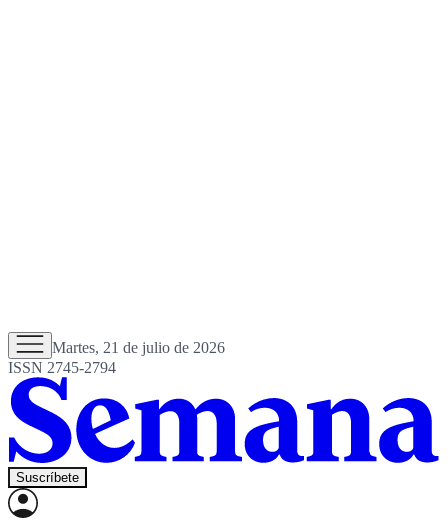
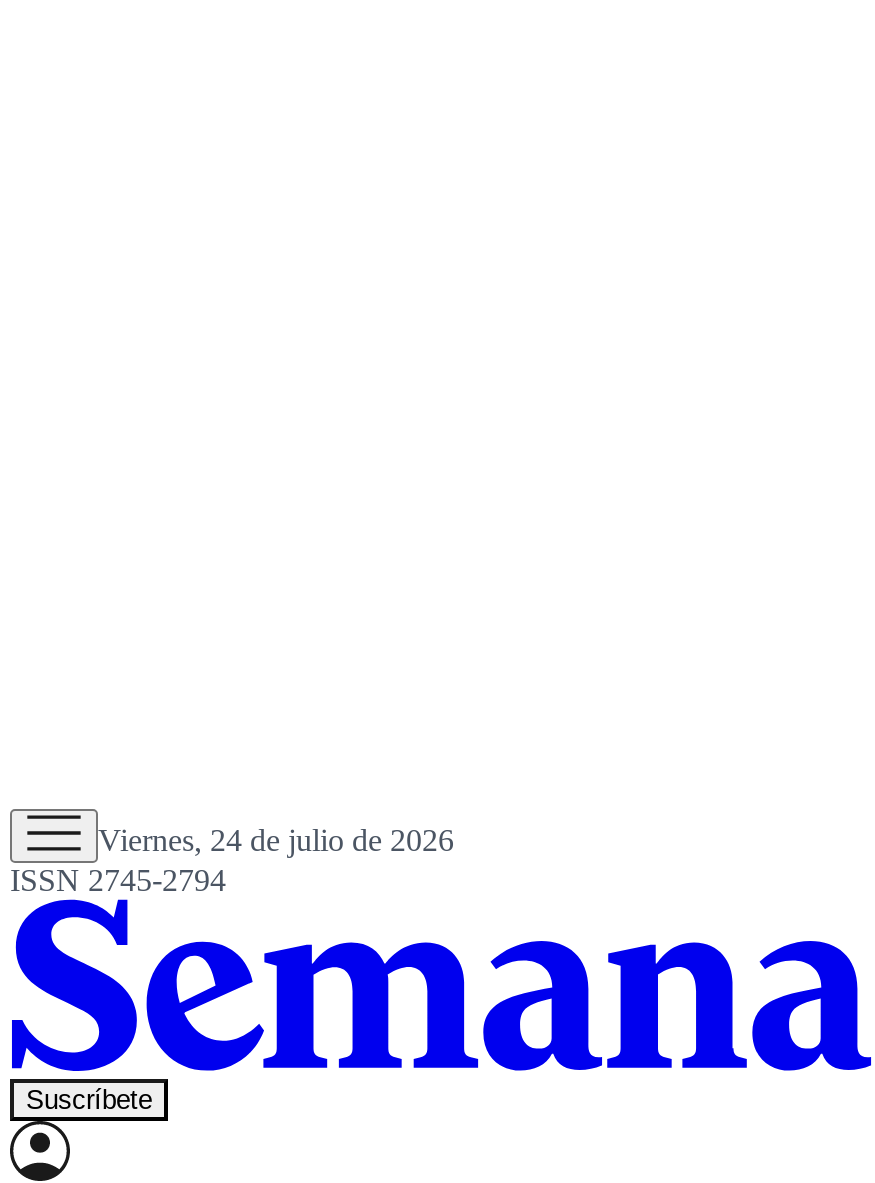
- Martes, 21 de julio de 2026
+ Viernes, 24 de julio de 2026
